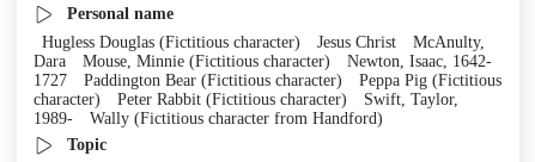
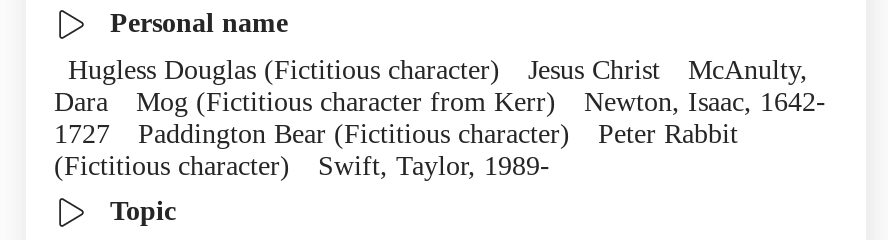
- Mouse, Minnie (Fictitious character)
+ Mog (Fictitious character from Kerr)

- Peppa Pig (Fictitious
- character)
- Peter Rabbit (Fictitious character)
- Swift, Taylor,
- 1989-
- Wally (Fictitious character from Handford)
+ Peter Rabbit
+ (Fictitious character)
+ Swift, Taylor, 1989-
